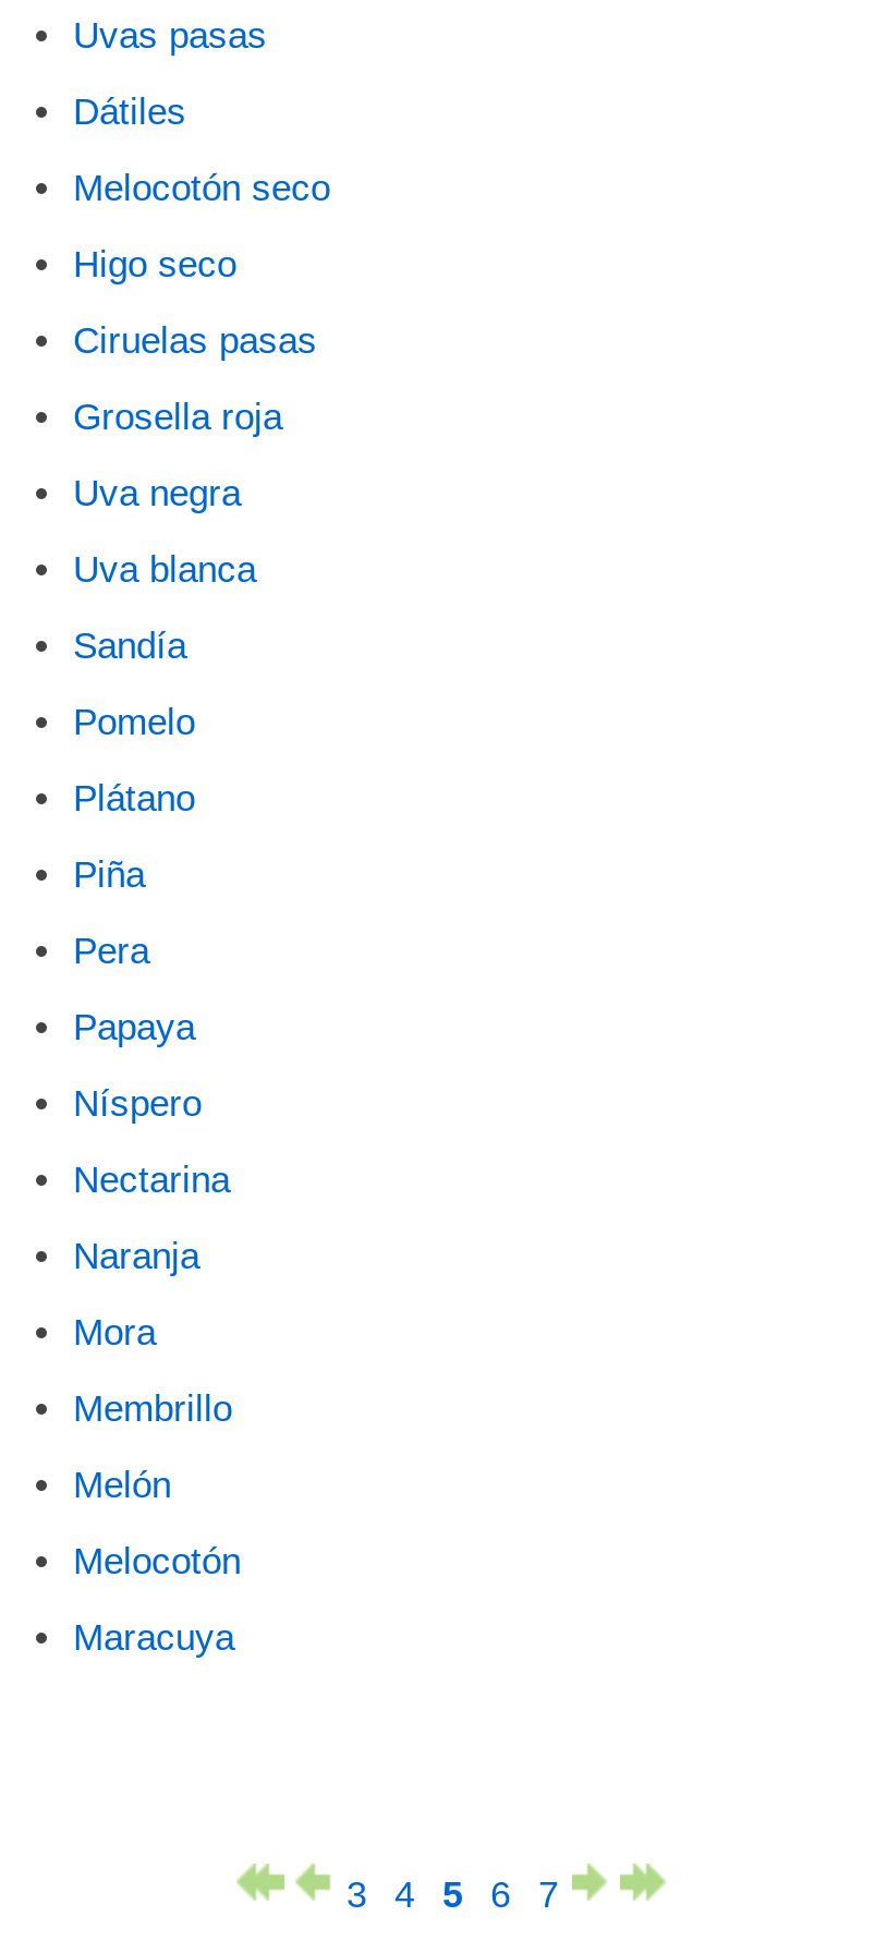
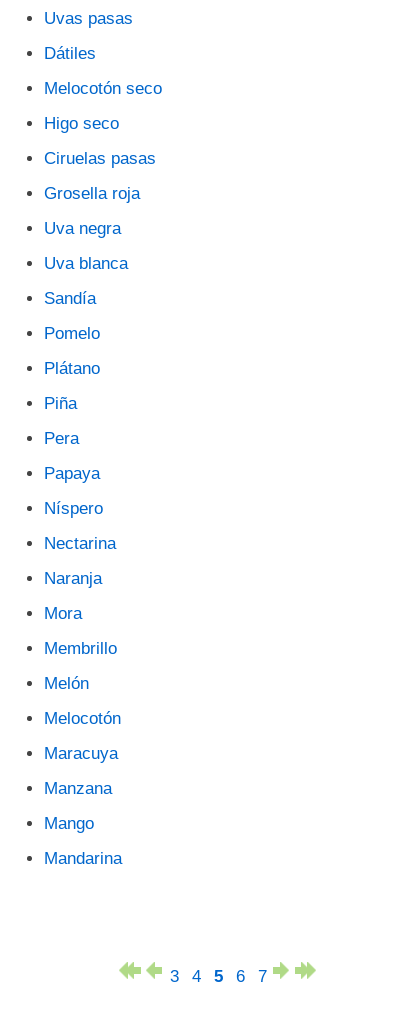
+ Manzana
+ Mango
+ Mandarina
